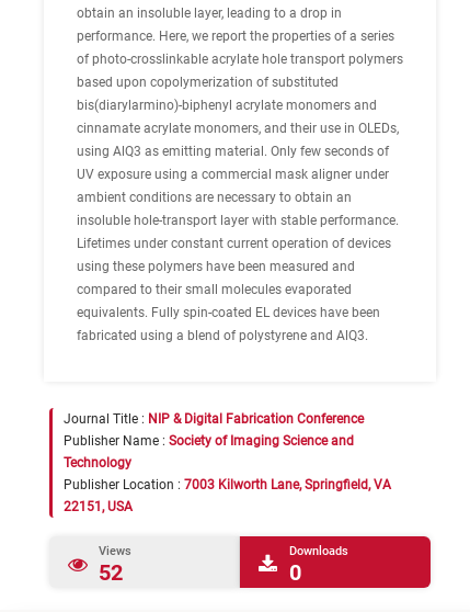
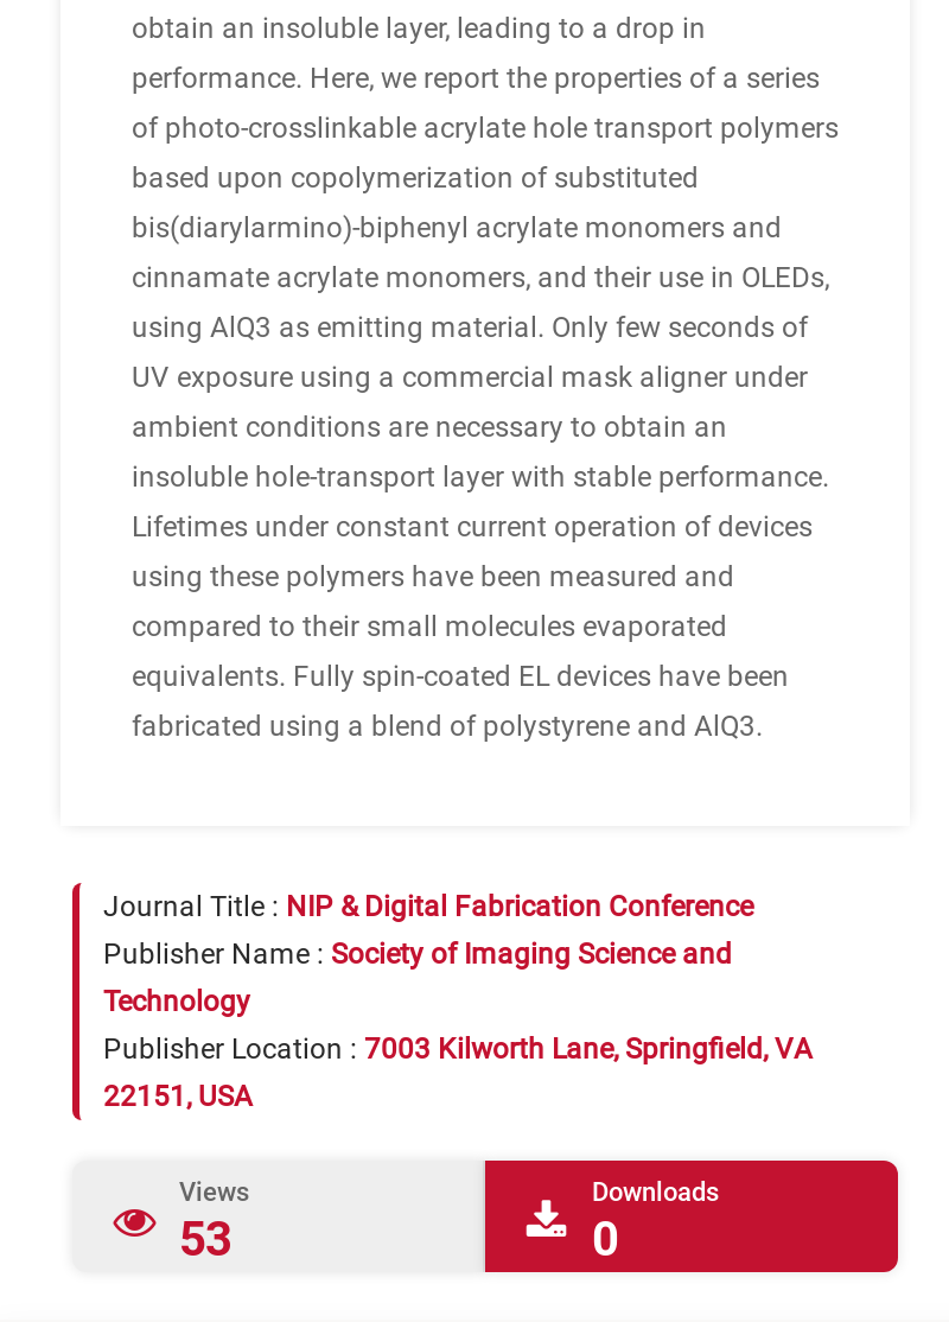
- 52
+ 53
